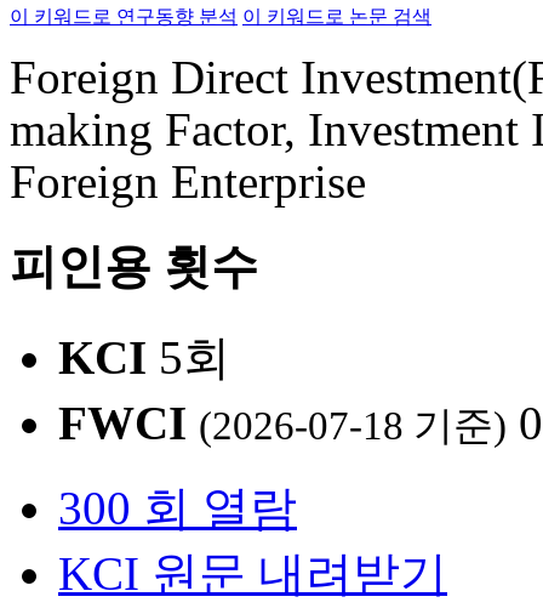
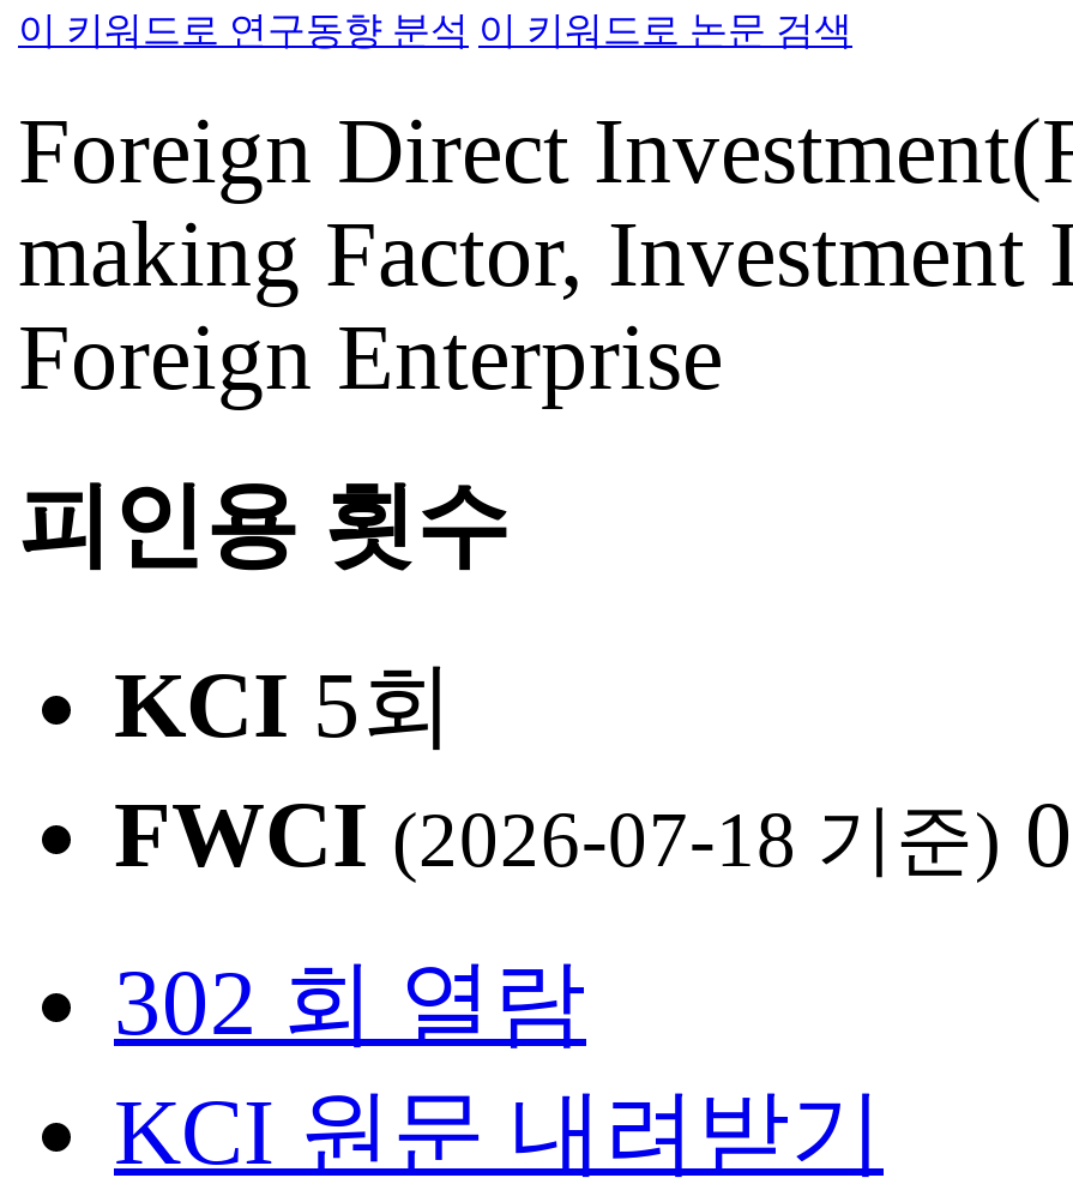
- 300 회 열람
+ 302 회 열람
